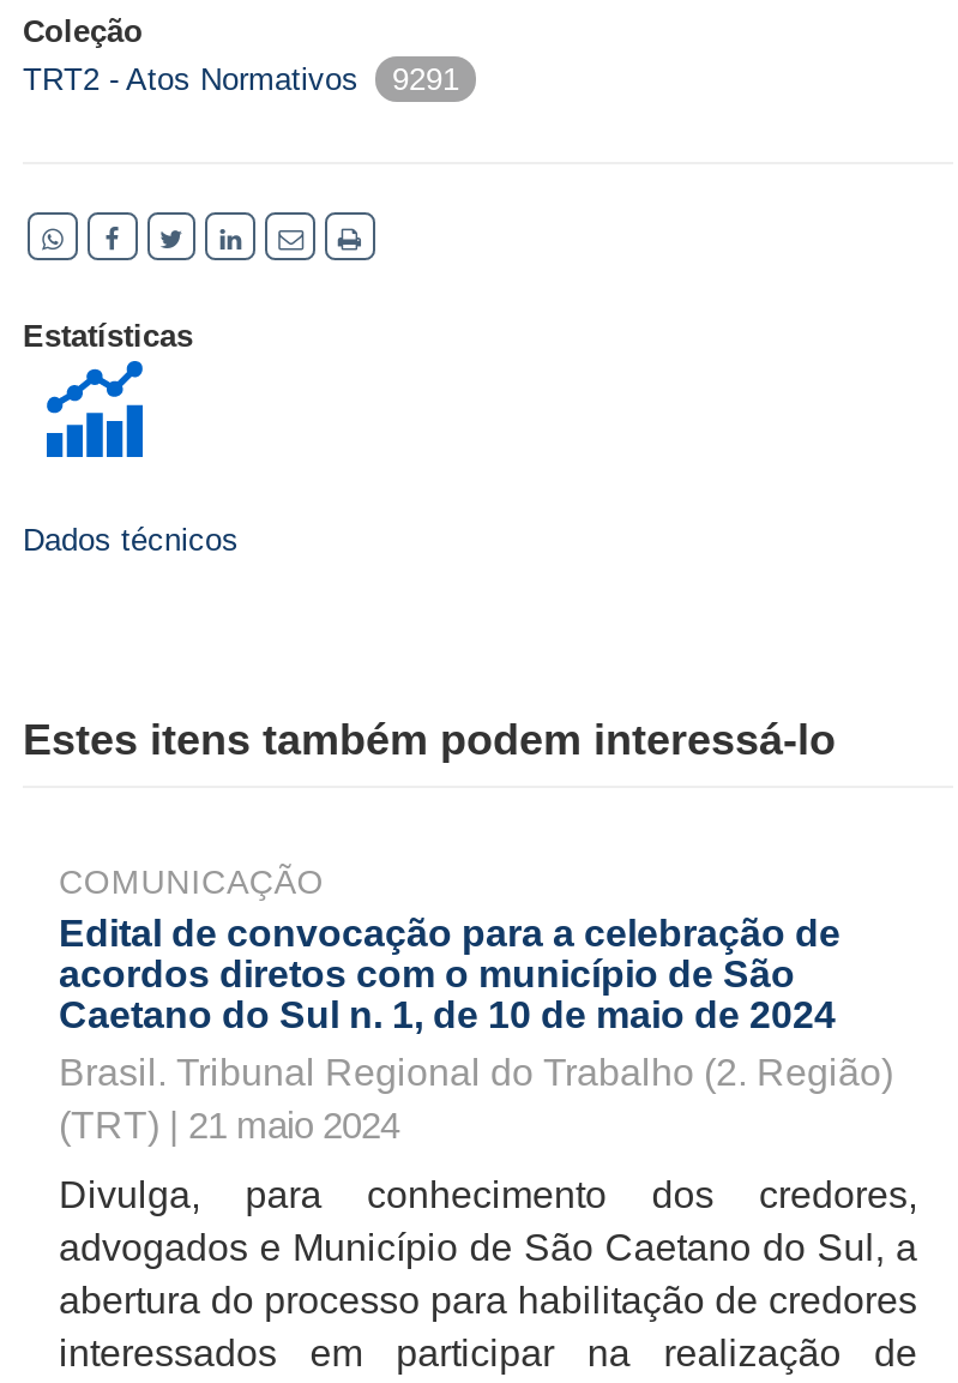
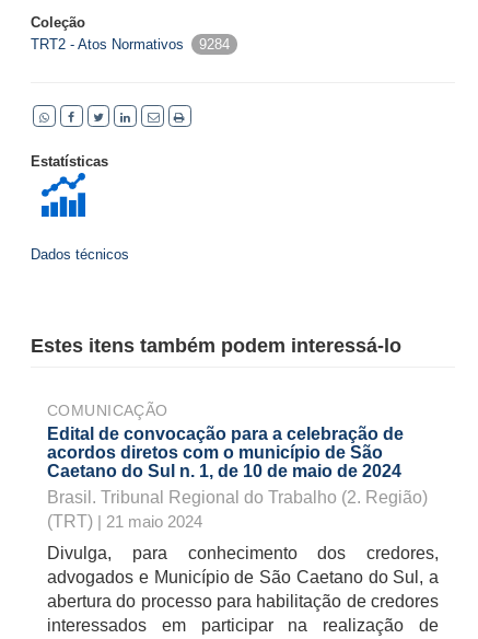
- TRT2 - Atos Normativos 9291
+ TRT2 - Atos Normativos 9284
